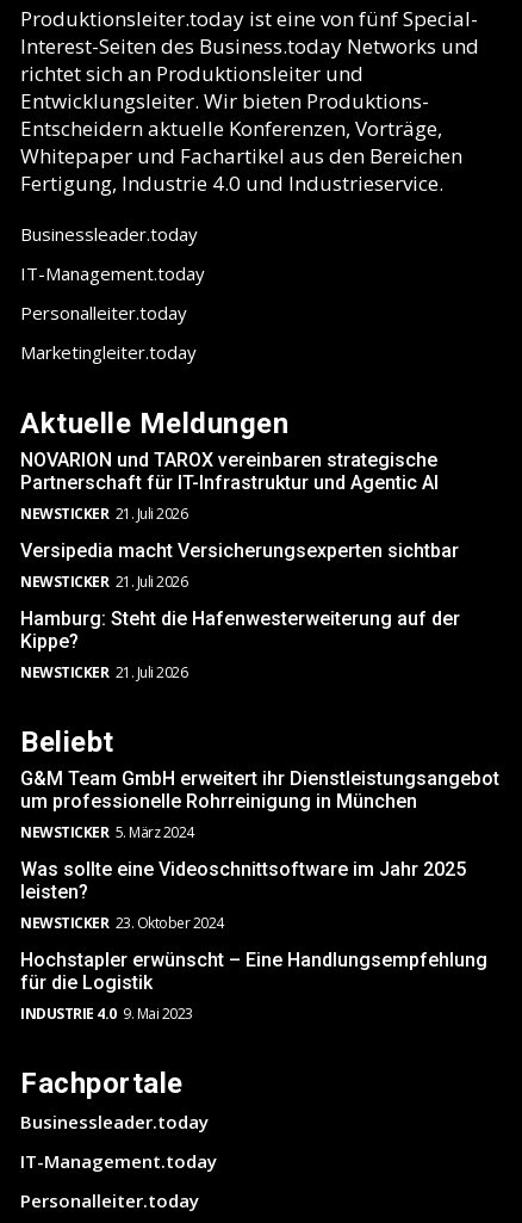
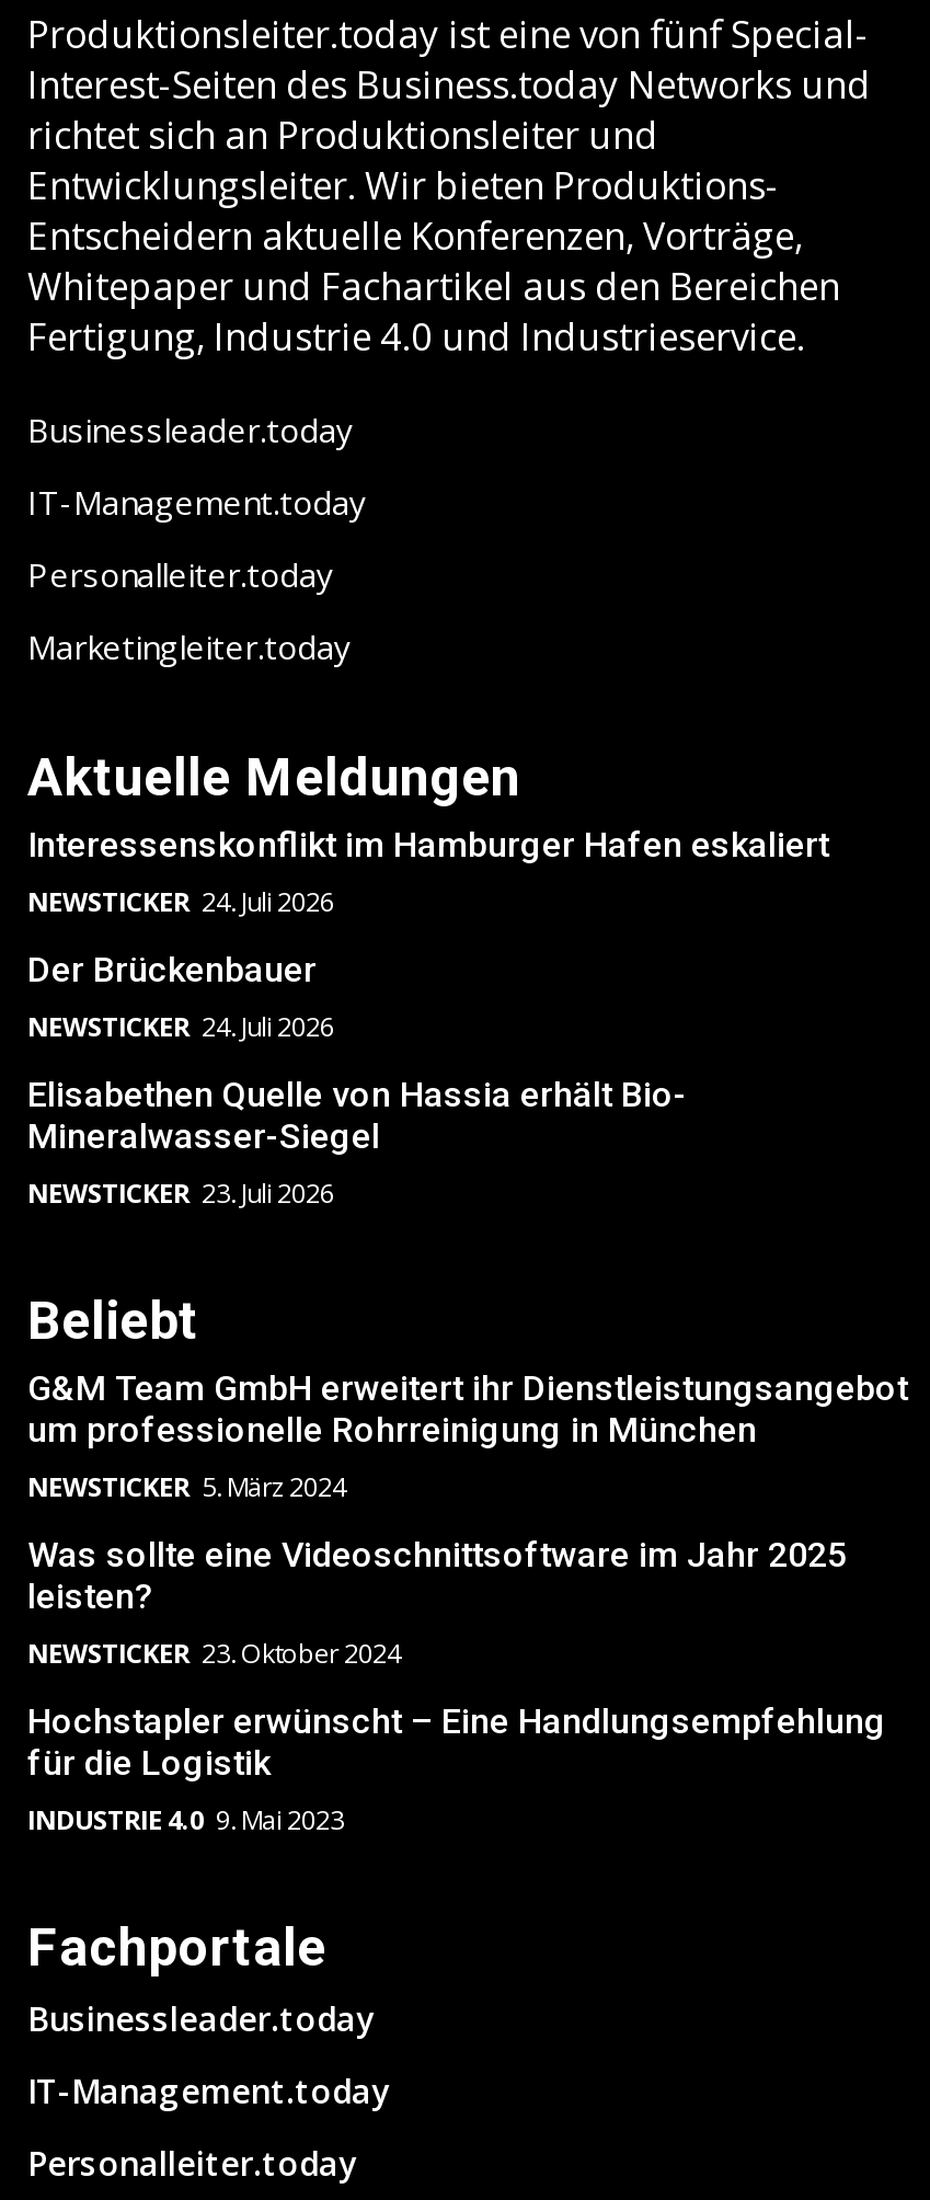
- NOVARION und TAROX vereinbaren strategische
- Partnerschaft für IT-Infrastruktur und Agentic AI
- NEWSTICKER 21. Juli 2026
+ Interessenskonflikt im Hamburger Hafen eskaliert
+ NEWSTICKER 24. Juli 2026

- Versipedia macht Versicherungsexperten sichtbar
- NEWSTICKER 21. Juli 2026
+ Der Brückenbauer
+ NEWSTICKER 24. Juli 2026

- Hamburg: Steht die Hafenwesterweiterung auf der
- Kippe?
- NEWSTICKER 21. Juli 2026
+ Elisabethen Quelle von Hassia erhält Bio-
+ Mineralwasser-Siegel
+ NEWSTICKER 23. Juli 2026
